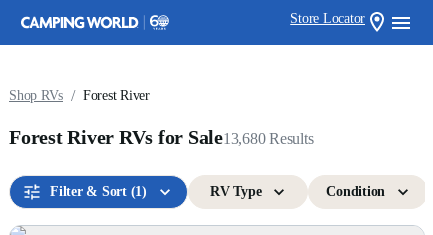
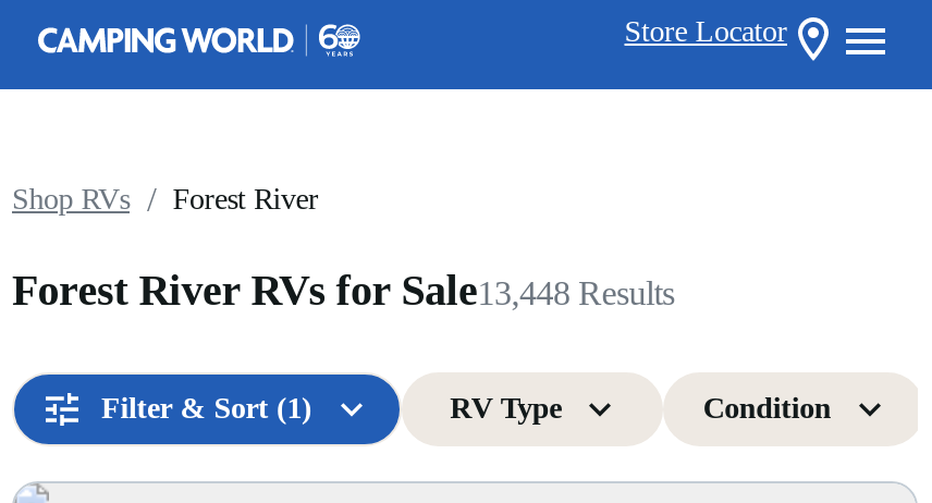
- Forest River RVs for Sale 13,680 Results
+ Forest River RVs for Sale 13,448 Results
